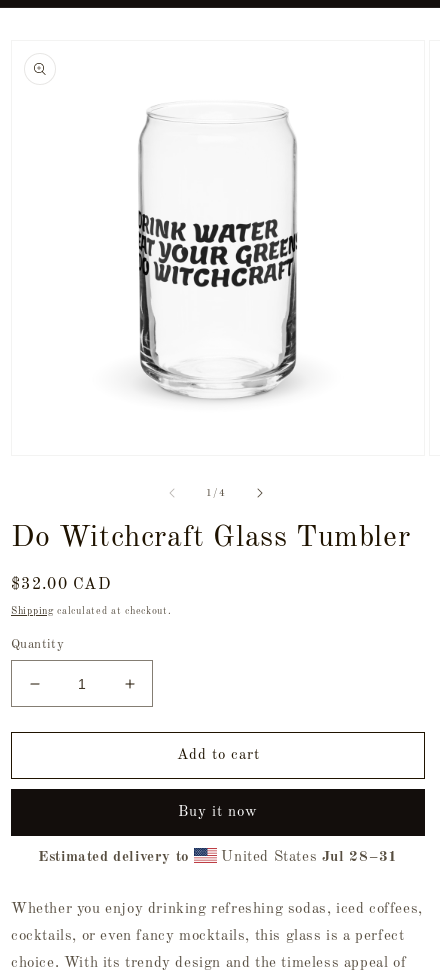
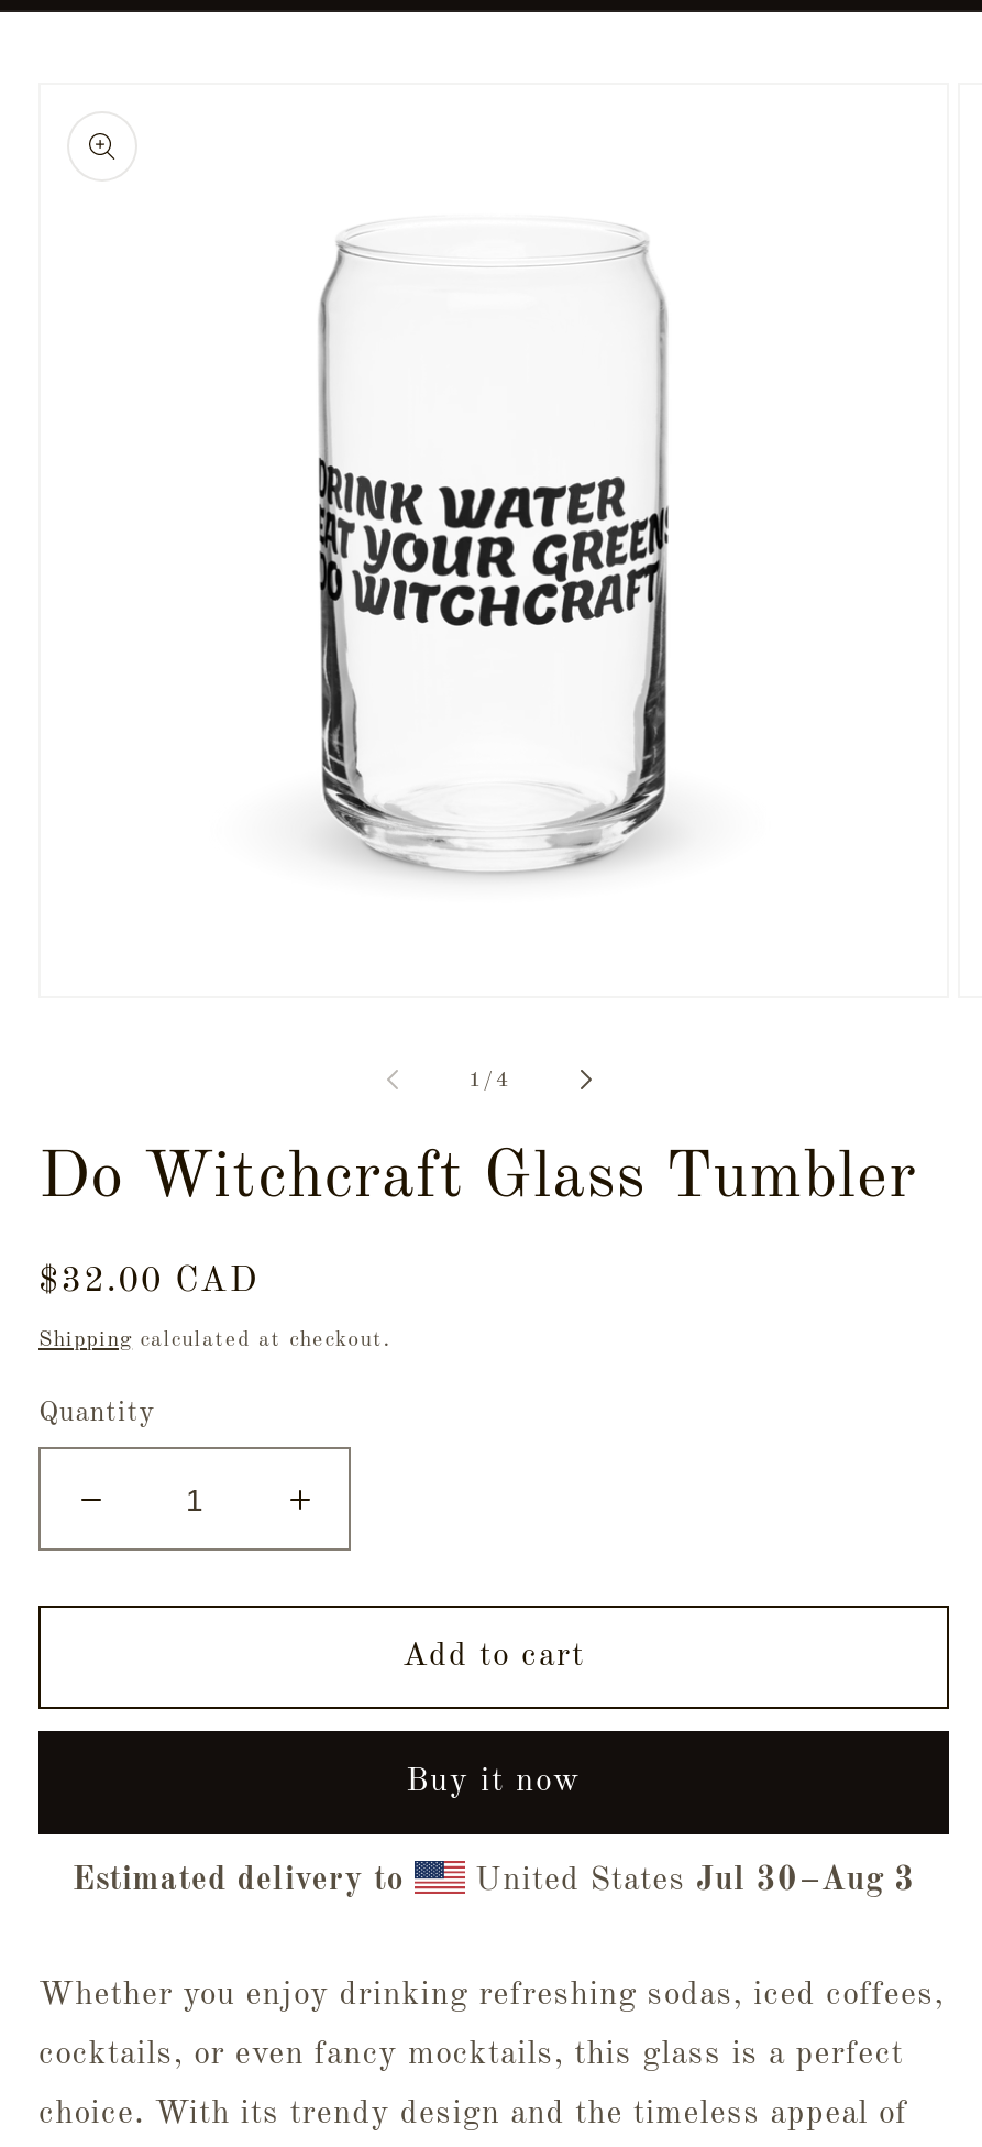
- United States Jul 28–31
+ United States Jul 30–Aug 3
